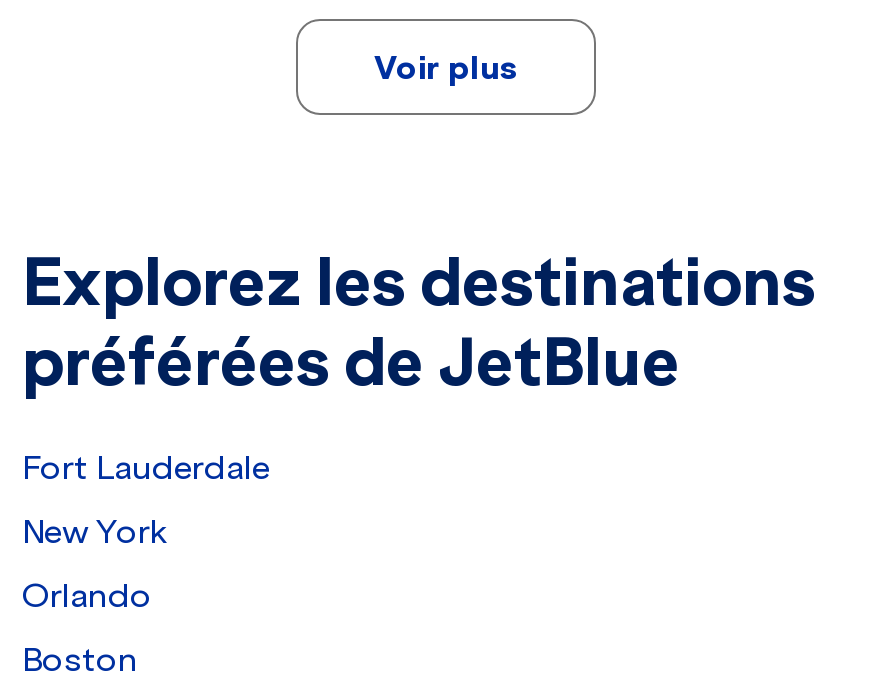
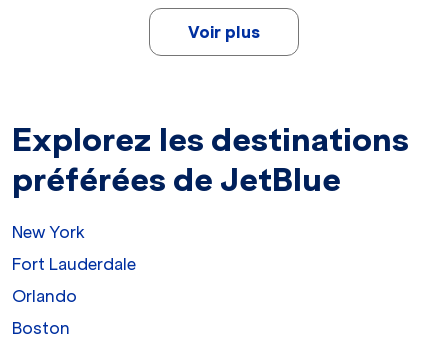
moved down: Fort Lauderdale

moved up: New York
